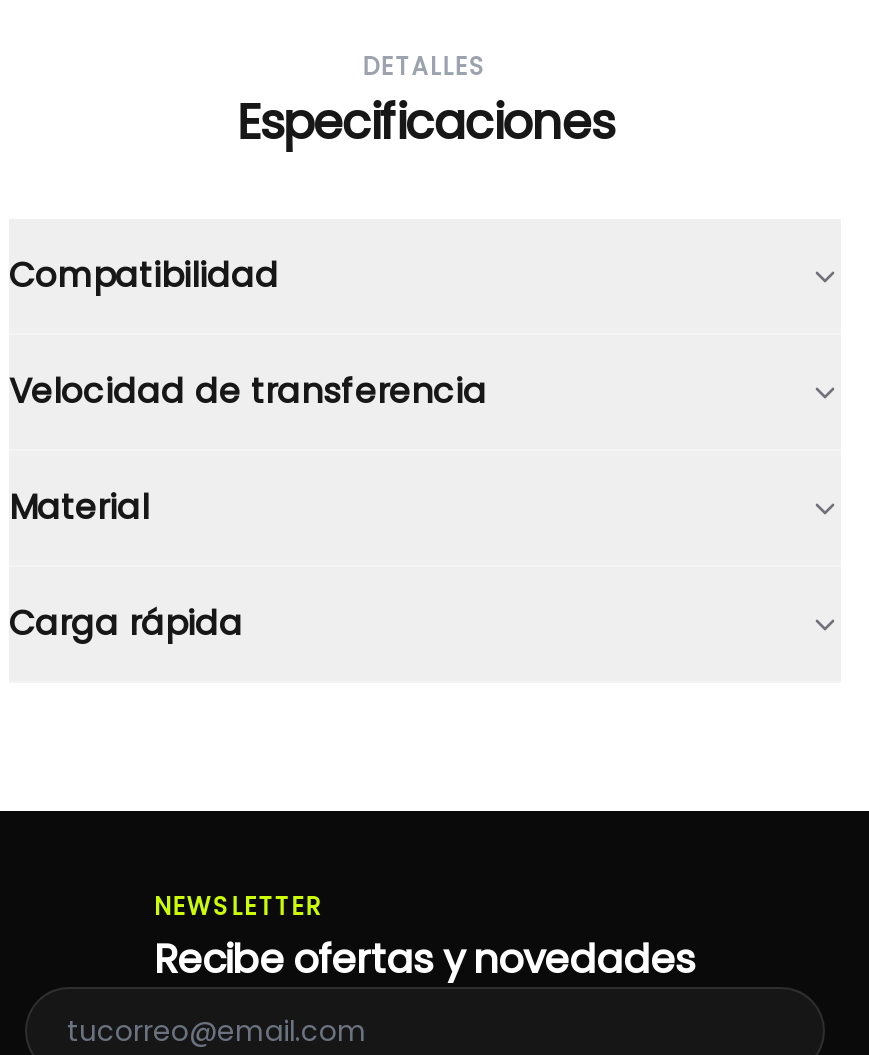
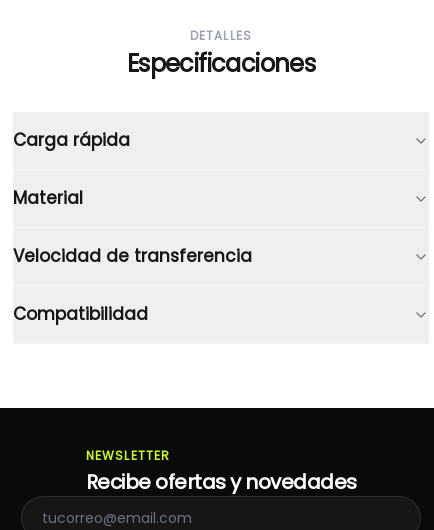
moved down: Material | Velocidad de transferencia | Compatibilidad

moved up: Carga rápida
